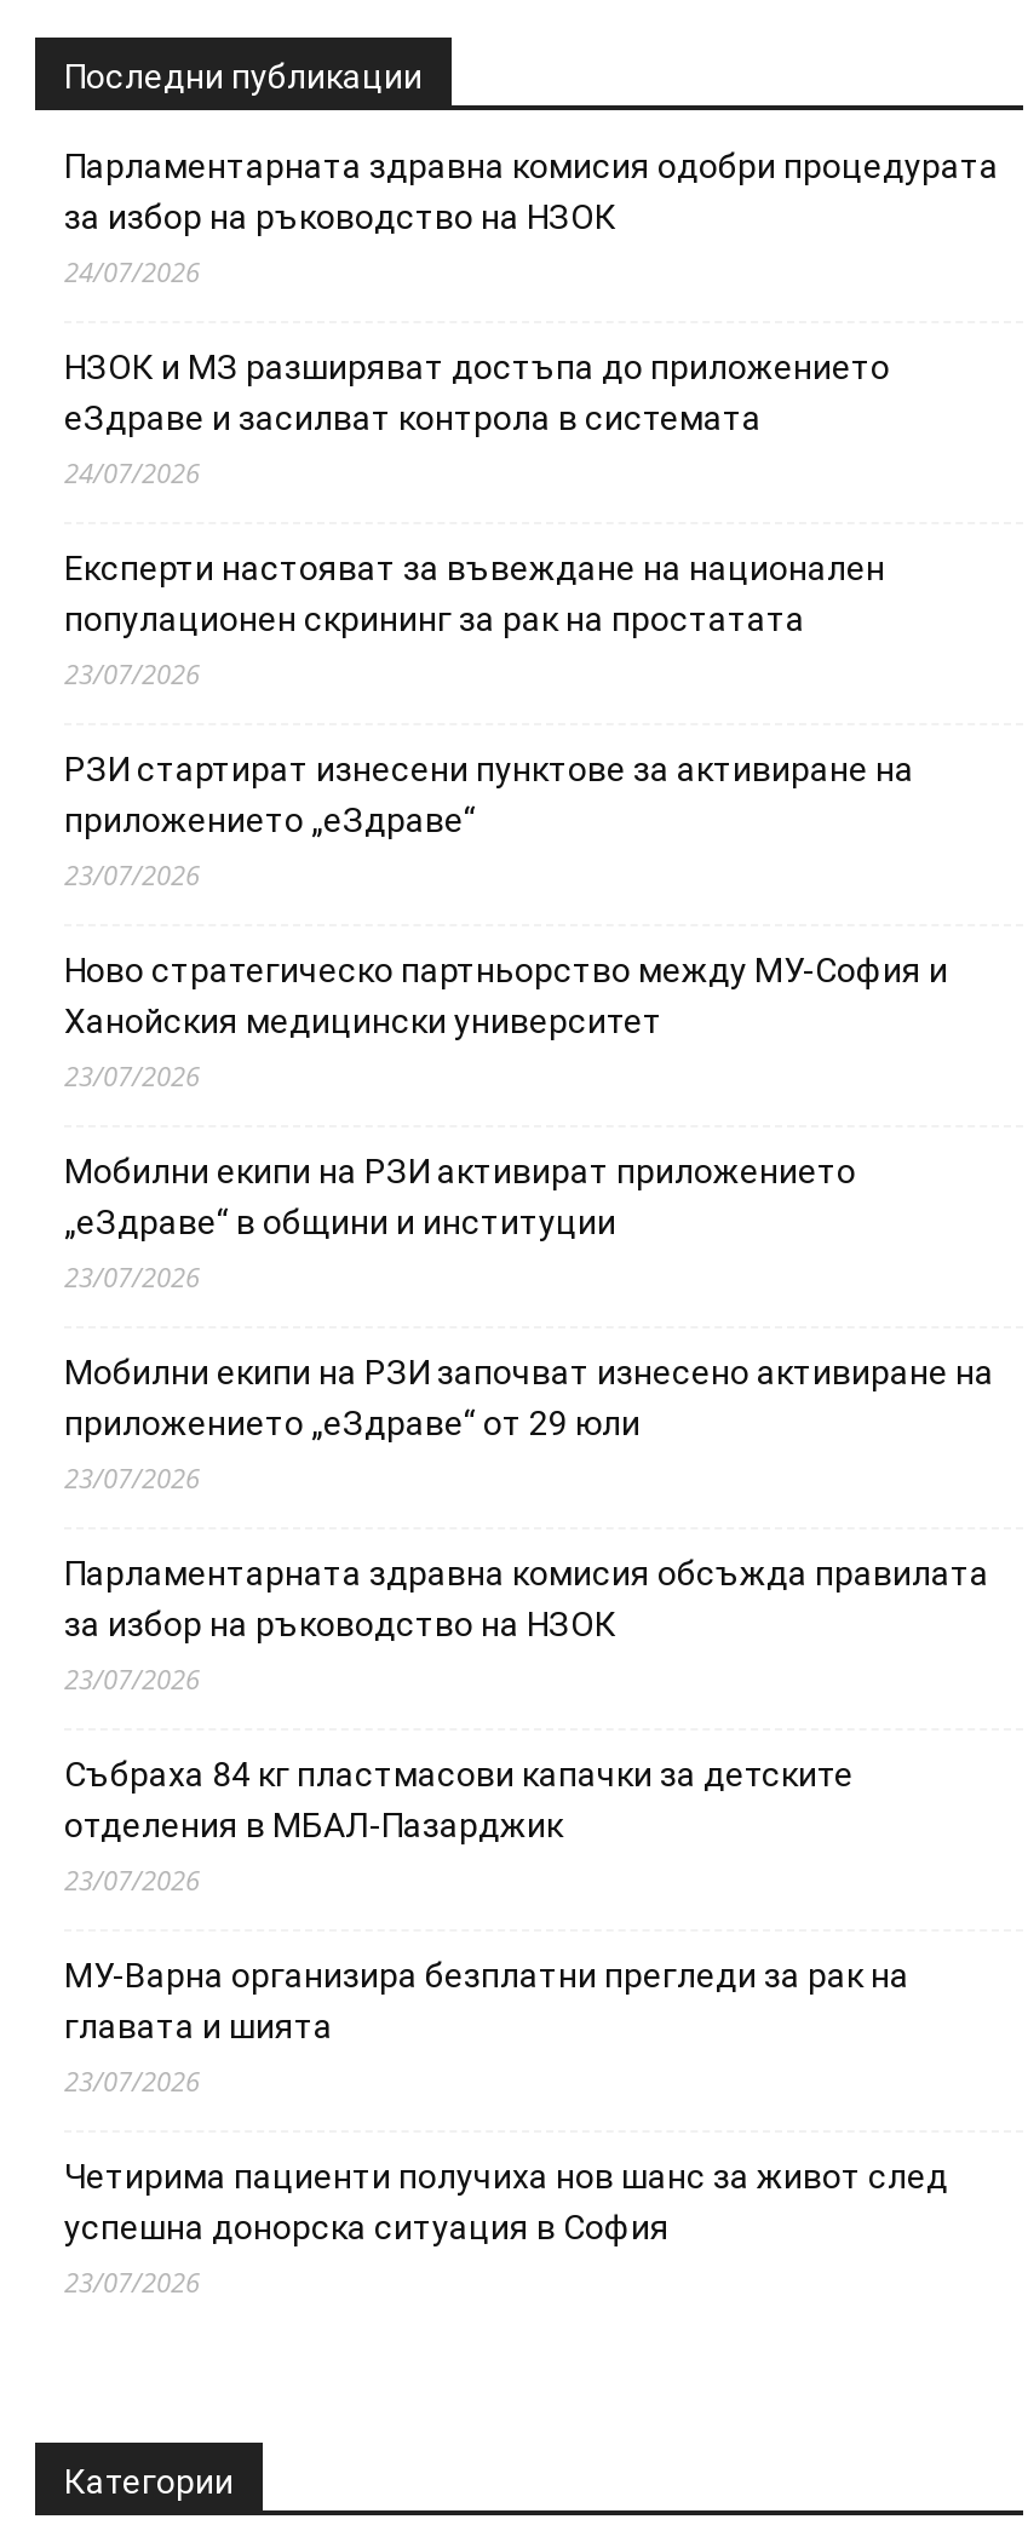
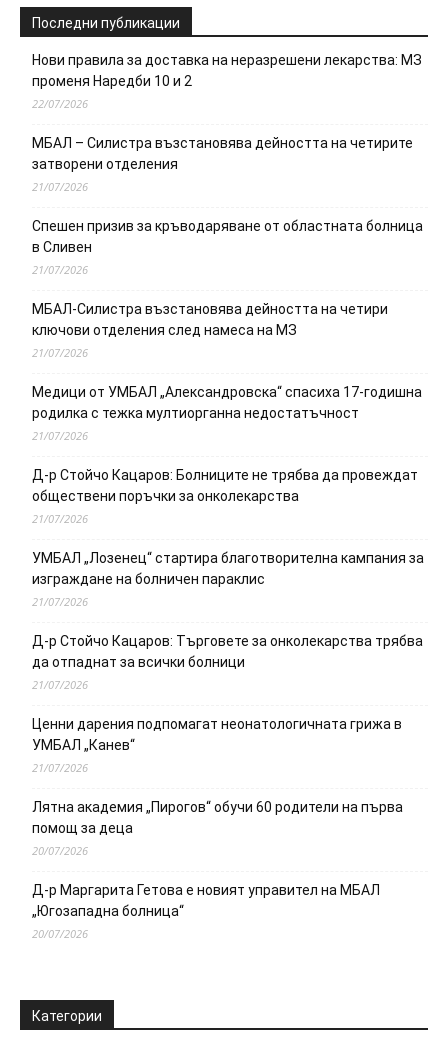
- Парламентарната здравна комисия одобри процедурата
- за избор на ръководство на НЗОК
- 24/07/2026
+ Нови правила за доставка на неразрешени лекарства: МЗ
+ променя Наредби 10 и 2
+ 22/07/2026

- НЗОК и МЗ разширяват достъпа до приложението
- еЗдраве и засилват контрола в системата
- 24/07/2026
+ МБАЛ – Силистра възстановява дейността на четирите
+ затворени отделения
+ 21/07/2026

- Експерти настояват за въвеждане на национален
- популационен скрининг за рак на простатата
- 23/07/2026
+ Спешен призив за кръводаряване от областната болница
+ в Сливен
+ 21/07/2026

- РЗИ стартират изнесени пунктове за активиране на
- приложението „еЗдраве“
- 23/07/2026
+ МБАЛ-Силистра възстановява дейността на четири
+ ключови отделения след намеса на МЗ
+ 21/07/2026

- Ново стратегическо партньорство между МУ-София и
- Ханойския медицински университет
- 23/07/2026
+ Медици от УМБАЛ „Александровска“ спасиха 17-годишна
+ родилка с тежка мултиорганна недостатъчност
+ 21/07/2026

- Мобилни екипи на РЗИ активират приложението
- „еЗдраве“ в общини и институции
- 23/07/2026
+ Д-р Стойчо Кацаров: Болниците не трябва да провеждат
+ обществени поръчки за онколекарства
+ 21/07/2026

- Мобилни екипи на РЗИ започват изнесено активиране на
- приложението „еЗдраве“ от 29 юли
- 23/07/2026
+ УМБАЛ „Лозенец“ стартира благотворителна кампания за
+ изграждане на болничен параклис
+ 21/07/2026

- Парламентарната здравна комисия обсъжда правилата
- за избор на ръководство на НЗОК
- 23/07/2026
+ Д-р Стойчо Кацаров: Търговете за онколекарства трябва
+ да отпаднат за всички болници
+ 21/07/2026

- Събраха 84 кг пластмасови капачки за детските
- отделения в МБАЛ-Пазарджик
- 23/07/2026
+ Ценни дарения подпомагат неонатологичната грижа в
+ УМБАЛ „Канев“
+ 21/07/2026

- МУ-Варна организира безплатни прегледи за рак на
- главата и шията
- 23/07/2026
+ Лятна академия „Пирогов“ обучи 60 родители на първа
+ помощ за деца
+ 20/07/2026

- Четирима пациенти получиха нов шанс за живот след
- успешна донорска ситуация в София
- 23/07/2026
+ Д-р Маргарита Гетова е новият управител на МБАЛ
+ „Югозападна болница“
+ 20/07/2026
